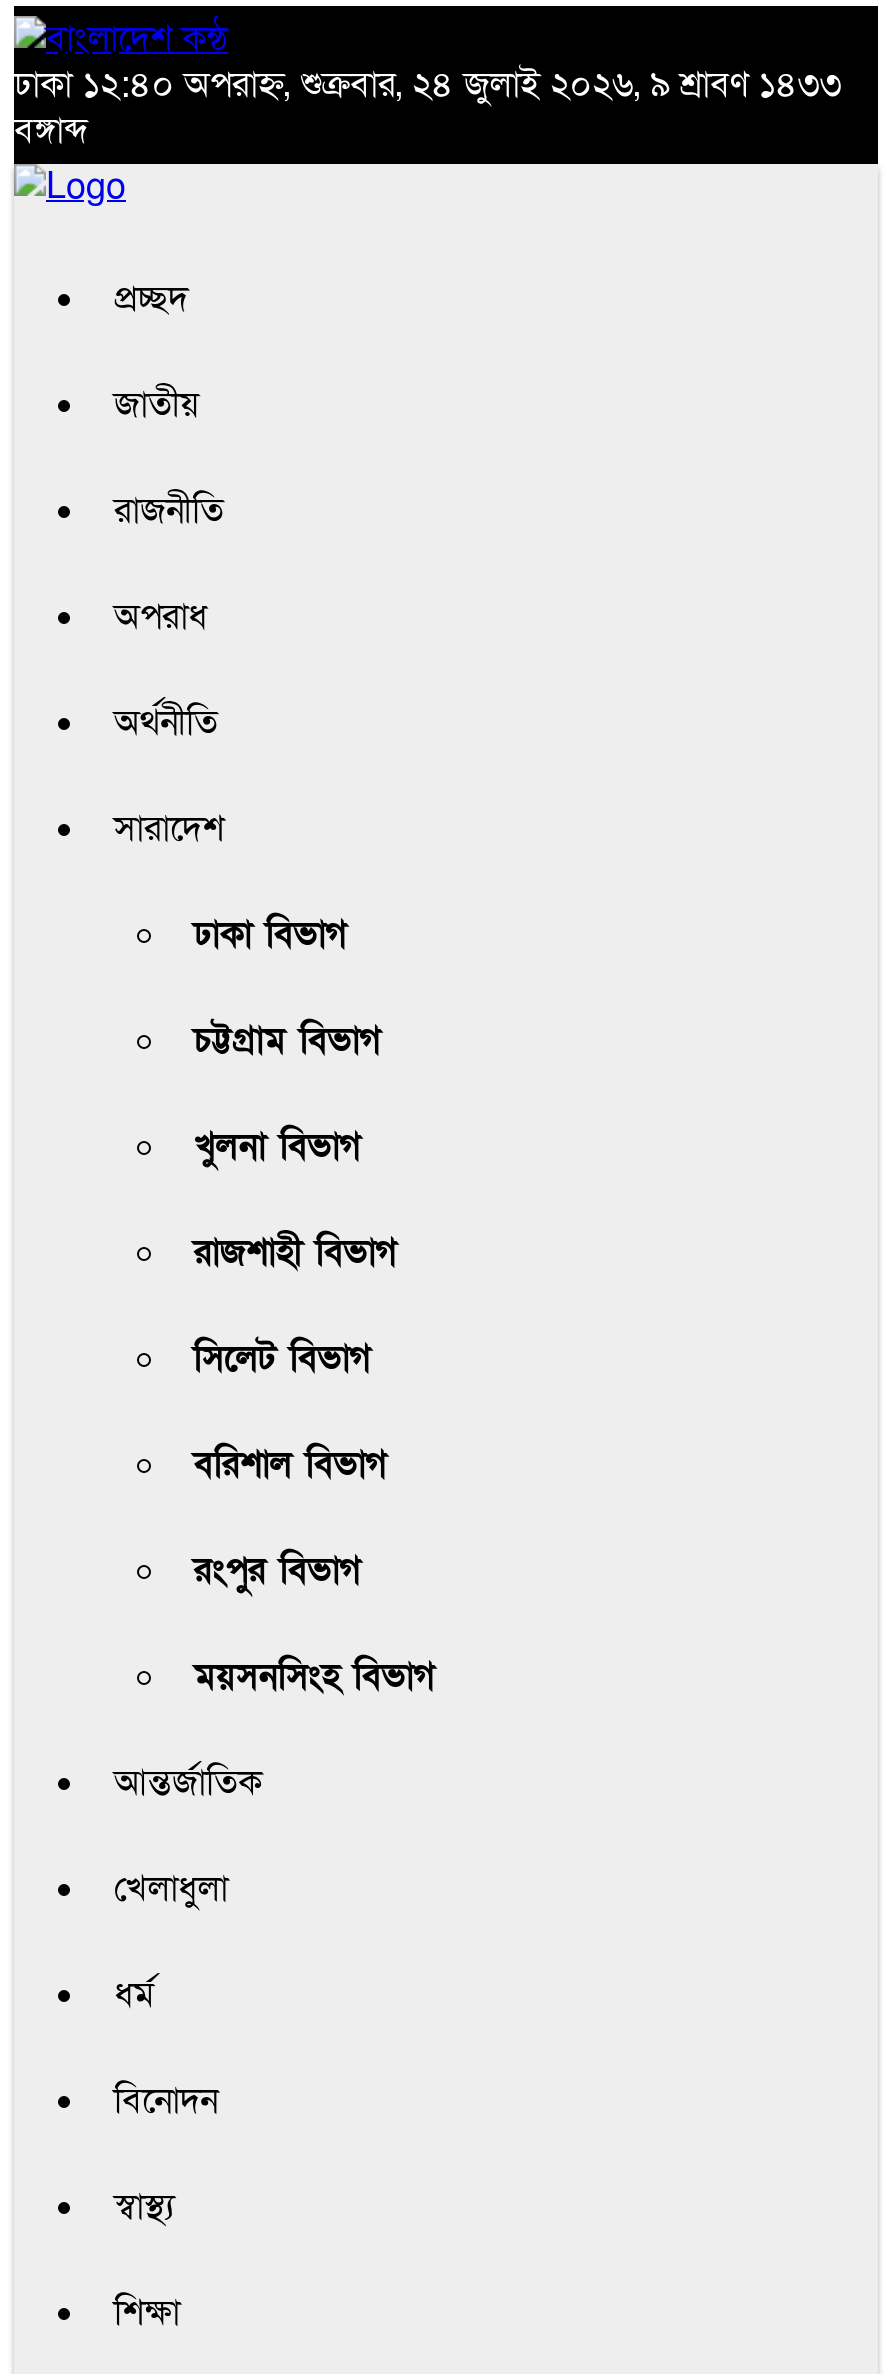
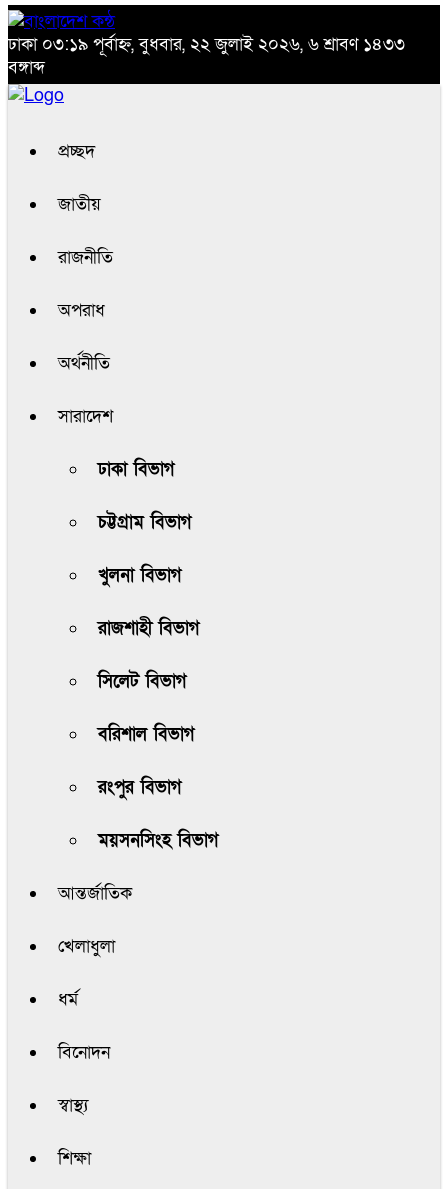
- ঢাকা ১২:৪০ অপরাহ্ন, শুক্রবার, ২৪ জুলাই ২০২৬, ৯ শ্রাবণ ১৪৩৩
+ ঢাকা ০৩:১৯ পূর্বাহ্ন, বুধবার, ২২ জুলাই ২০২৬, ৬ শ্রাবণ ১৪৩৩
